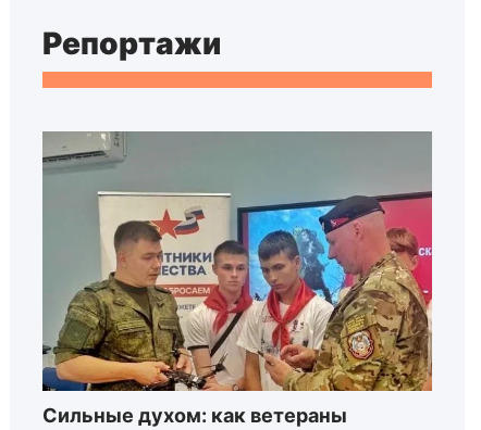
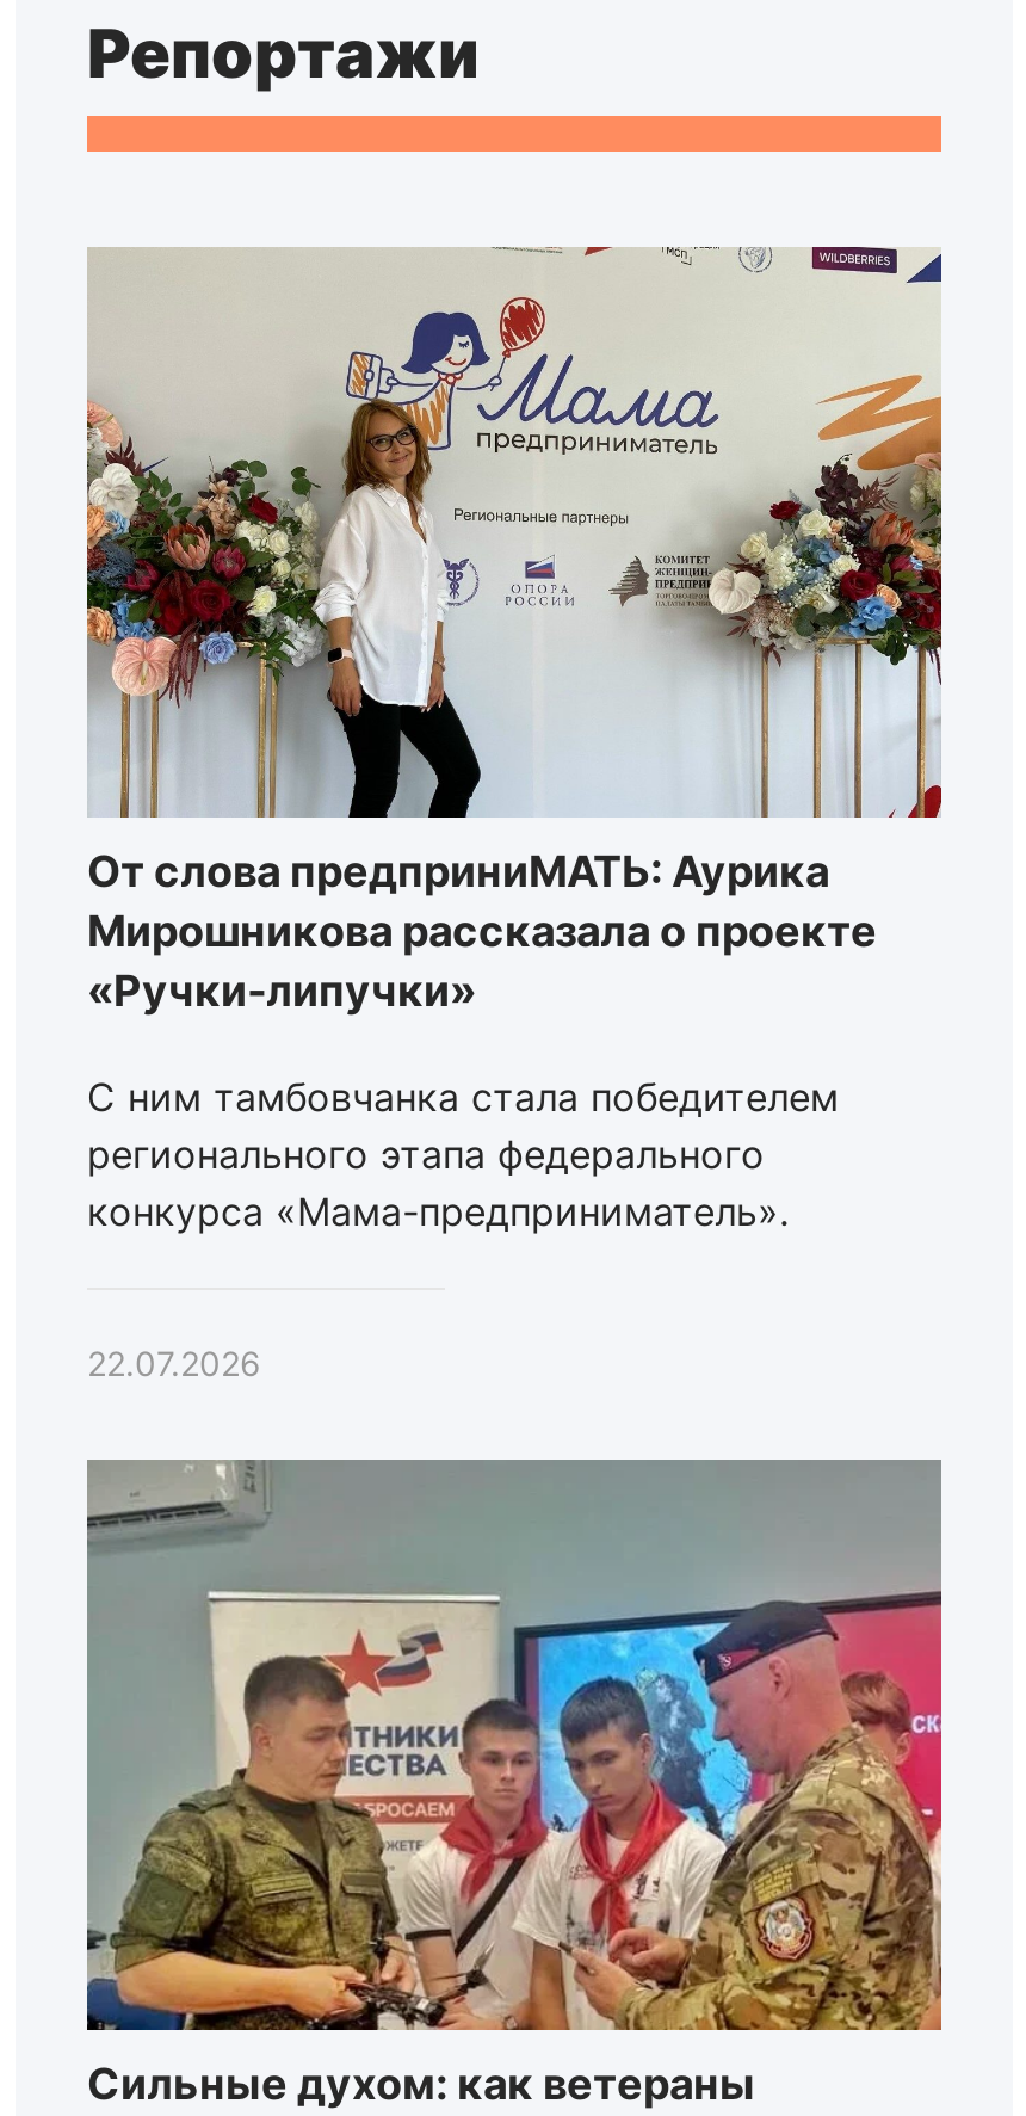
+ [image]
+ От слова предприниМАТЬ: Аурика
+ Мирошникова рассказала о проекте
+ «Ручки-липучки»
+ С ним тамбовчанка стала победителем
+ регионального этапа федерального
+ конкурса «Мама-предприниматель».
+ 22.07.2026
